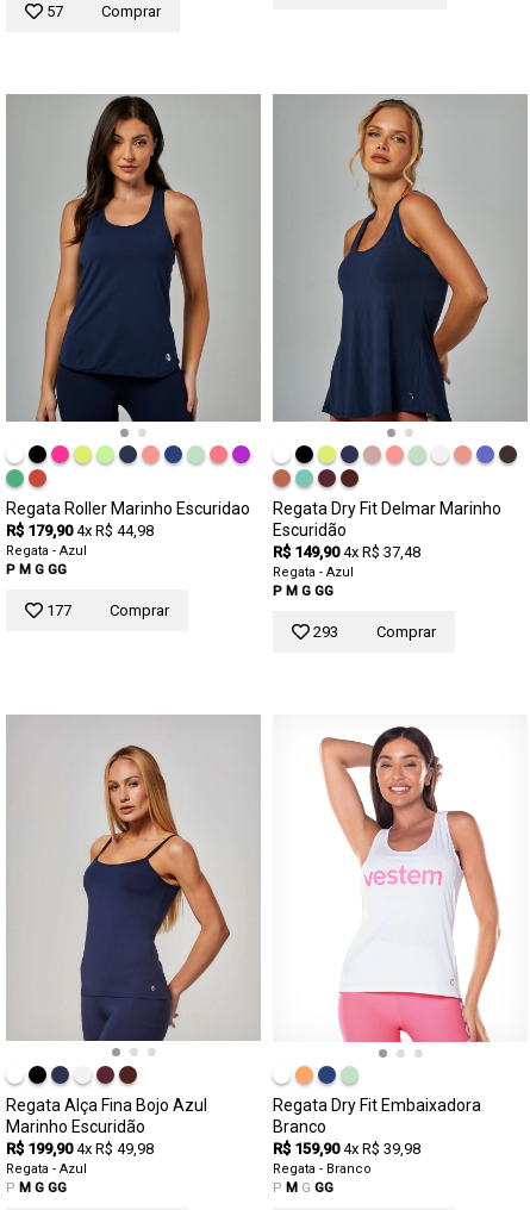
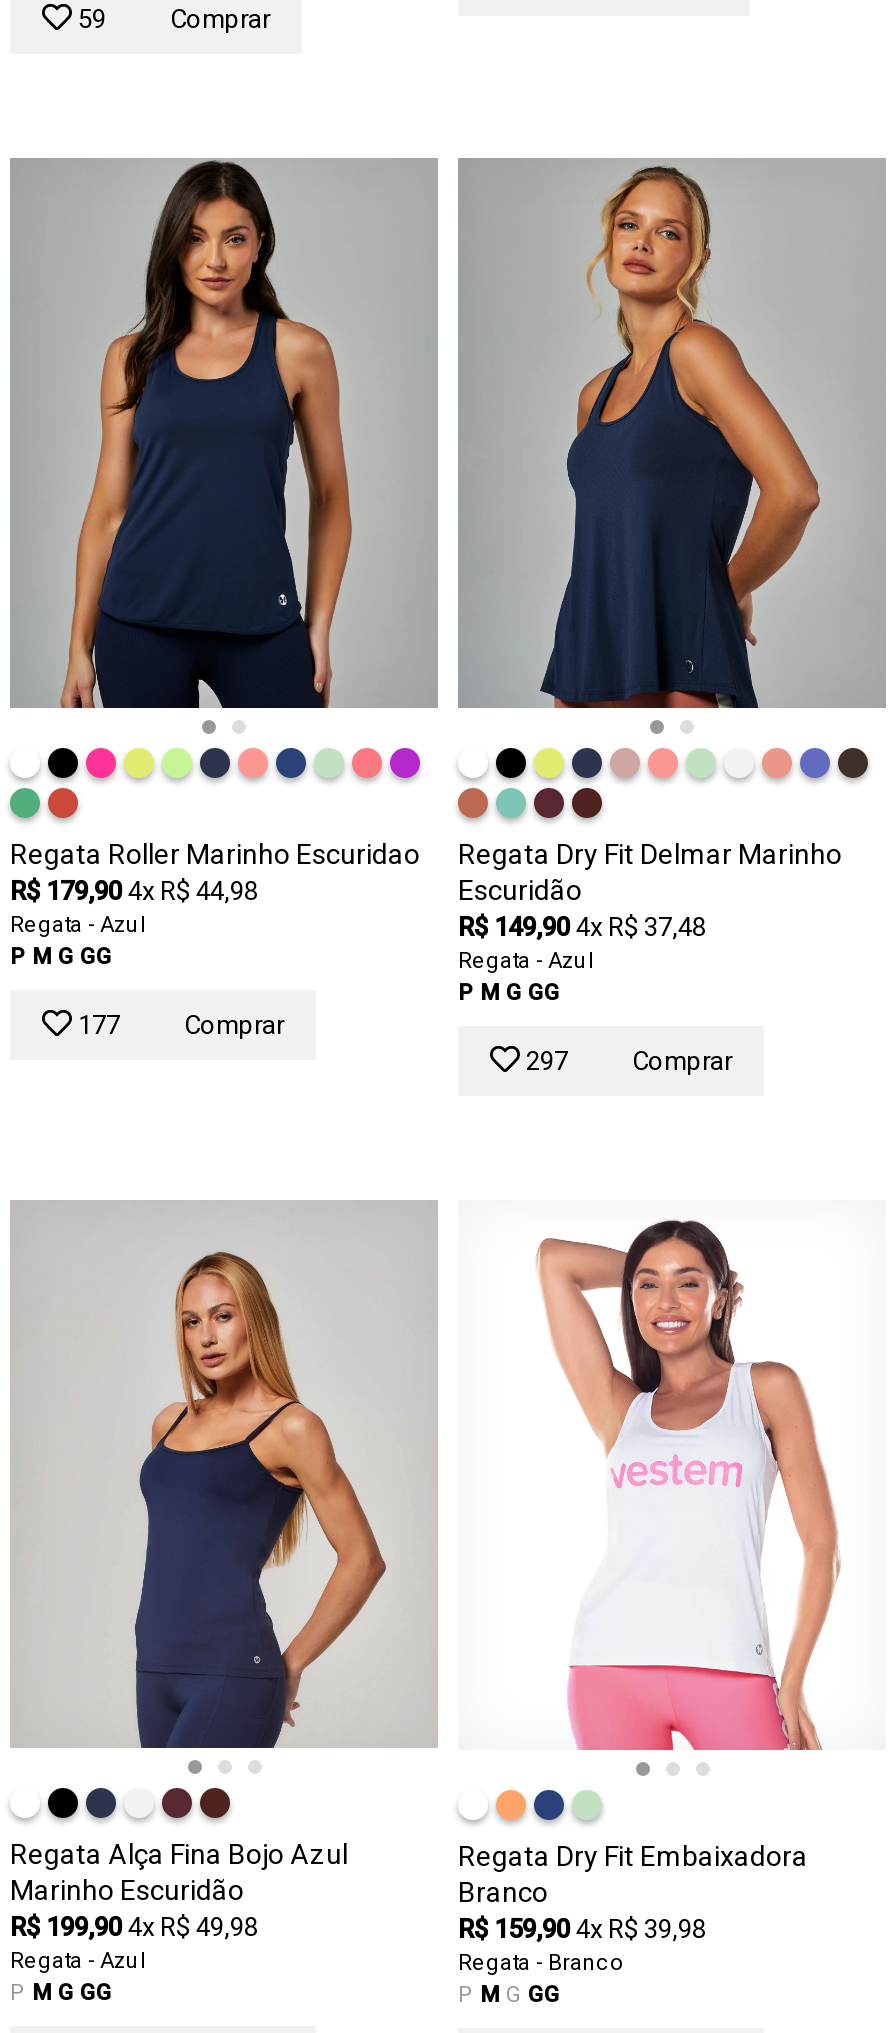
- 57
+ 59

- 293
+ 297
